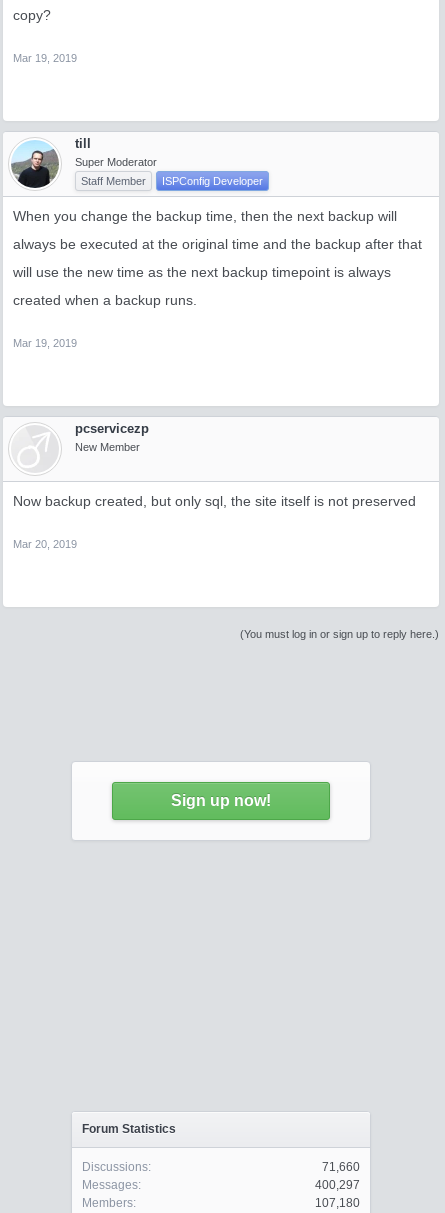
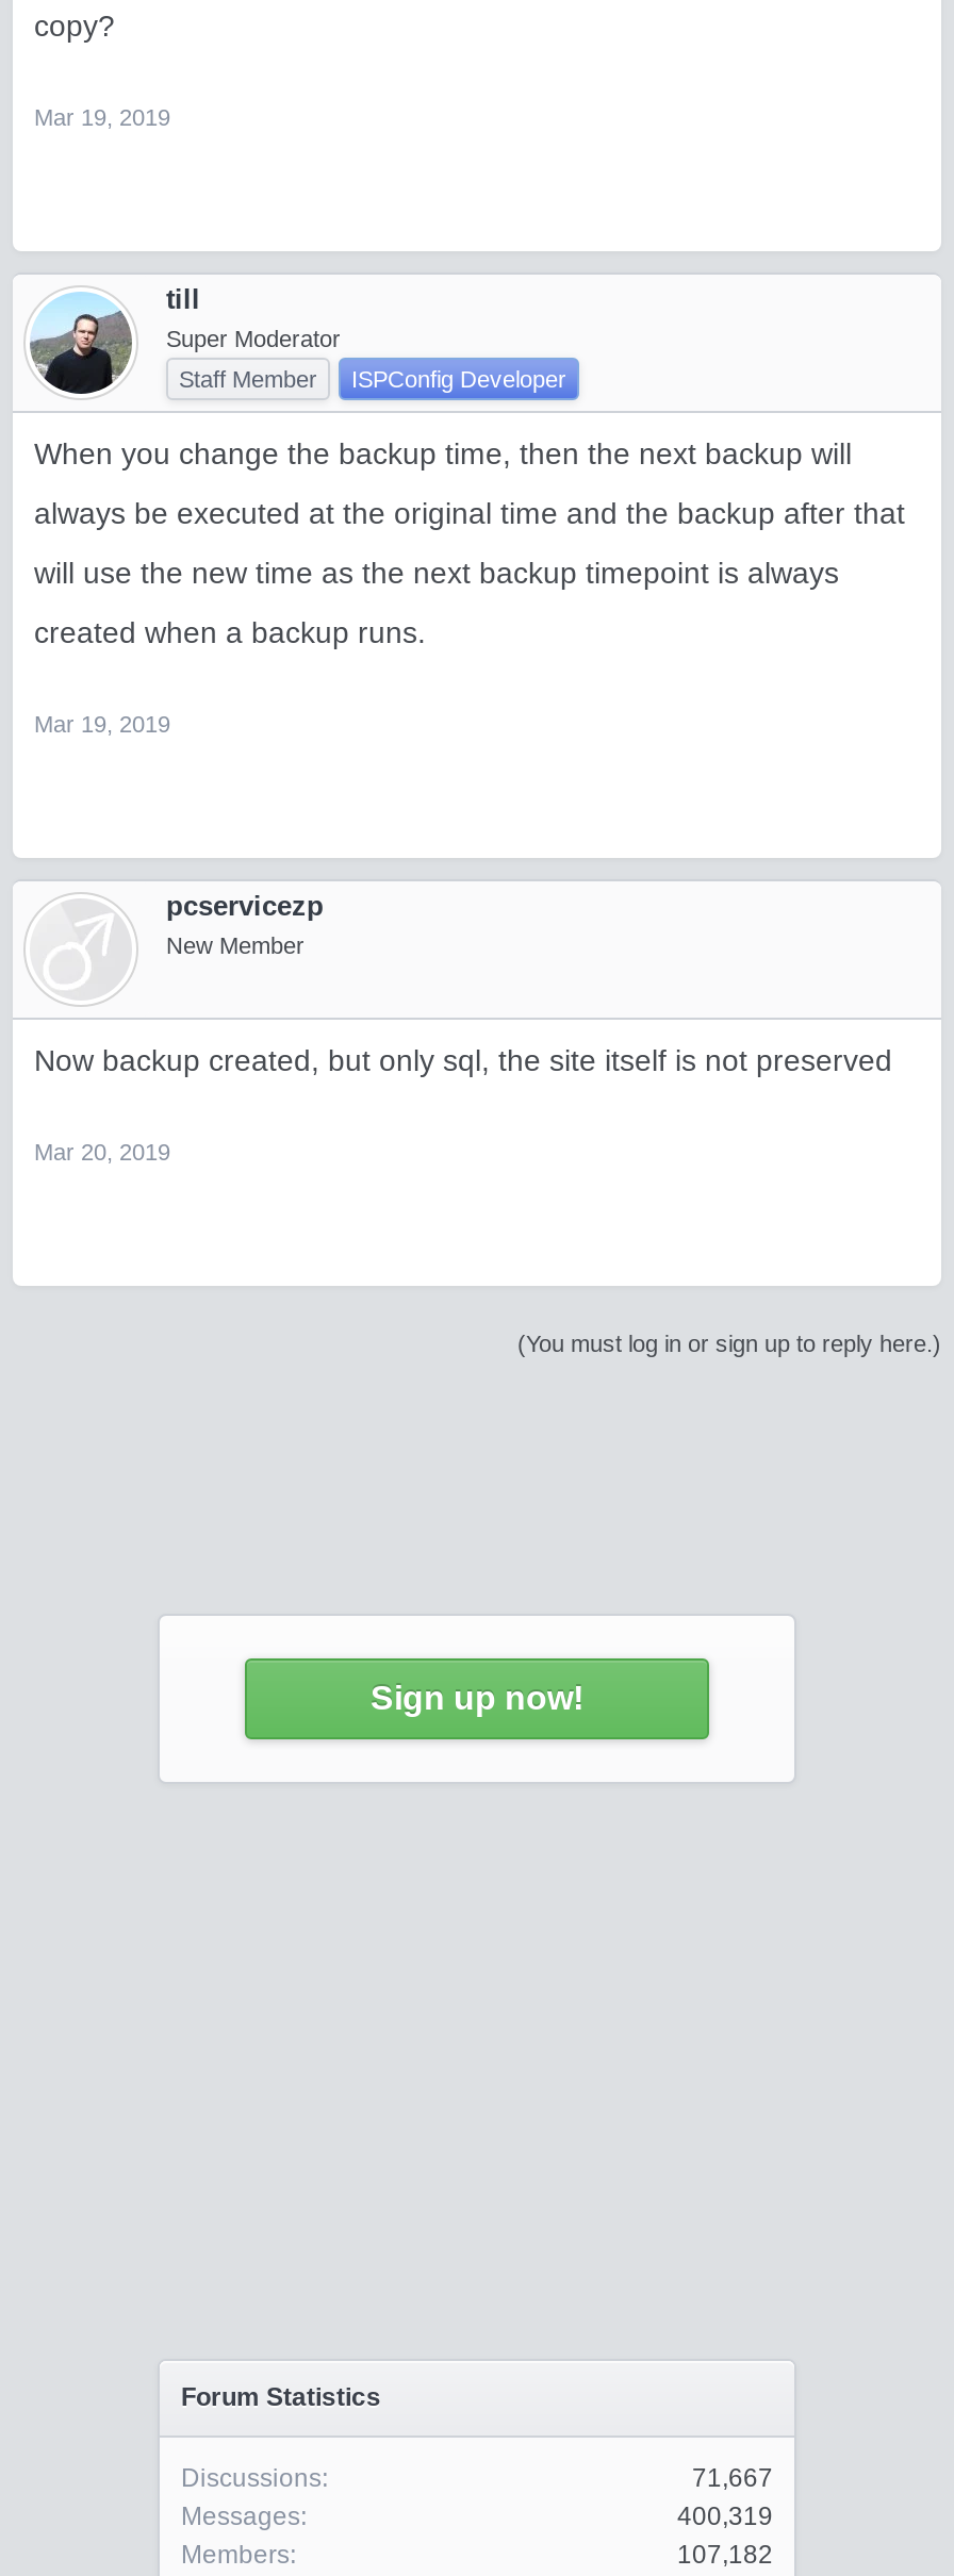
- 71,660
+ 71,667

- 400,297
+ 400,319

- 107,180
+ 107,182
